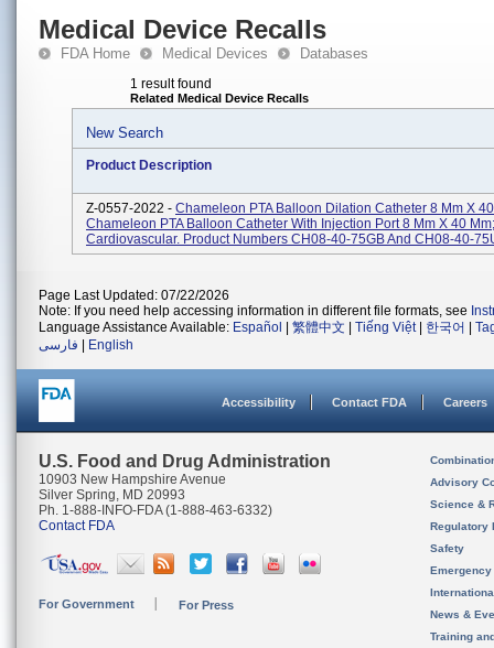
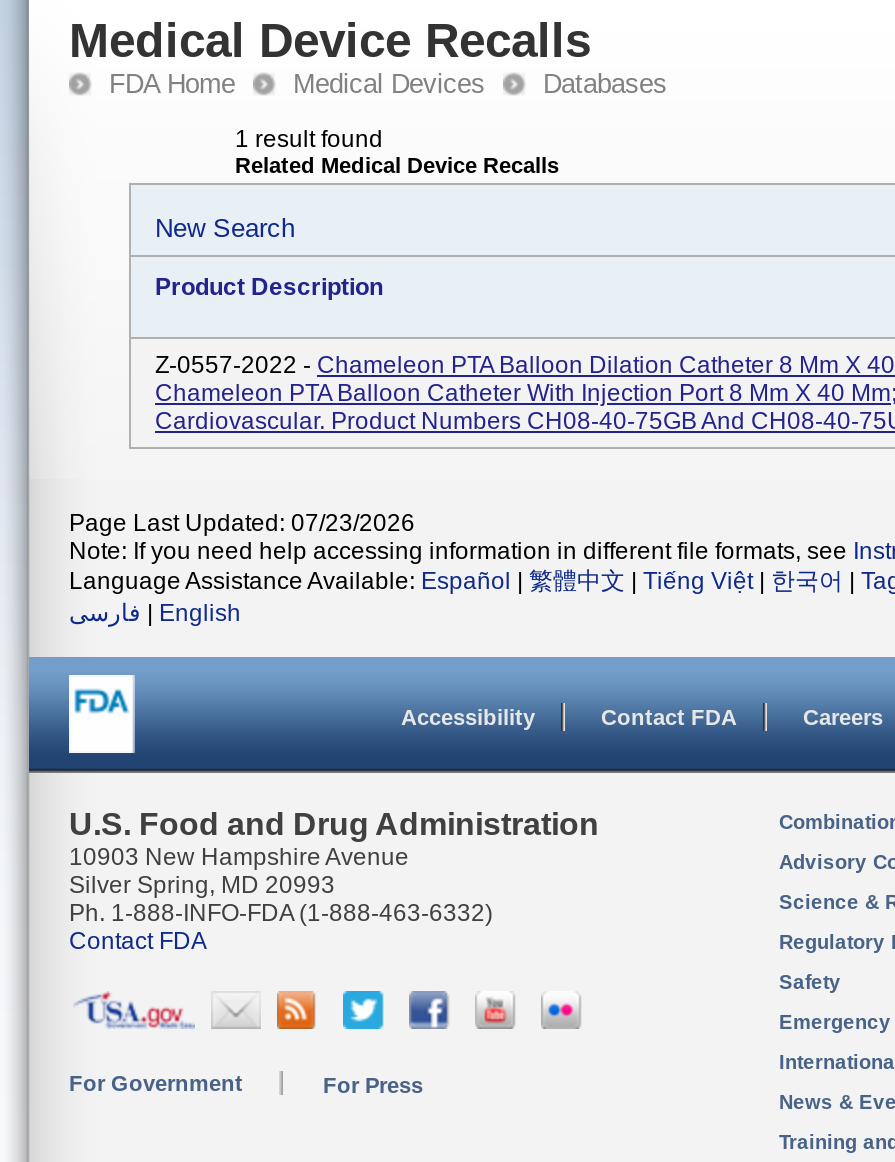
- Page Last Updated: 07/22/2026
+ Page Last Updated: 07/23/2026
